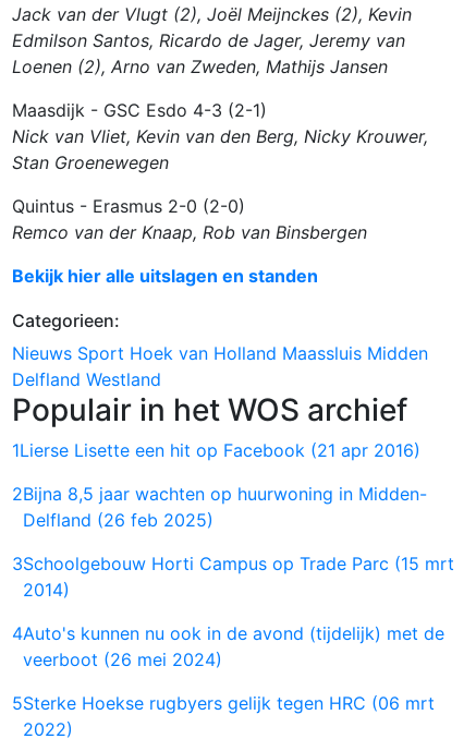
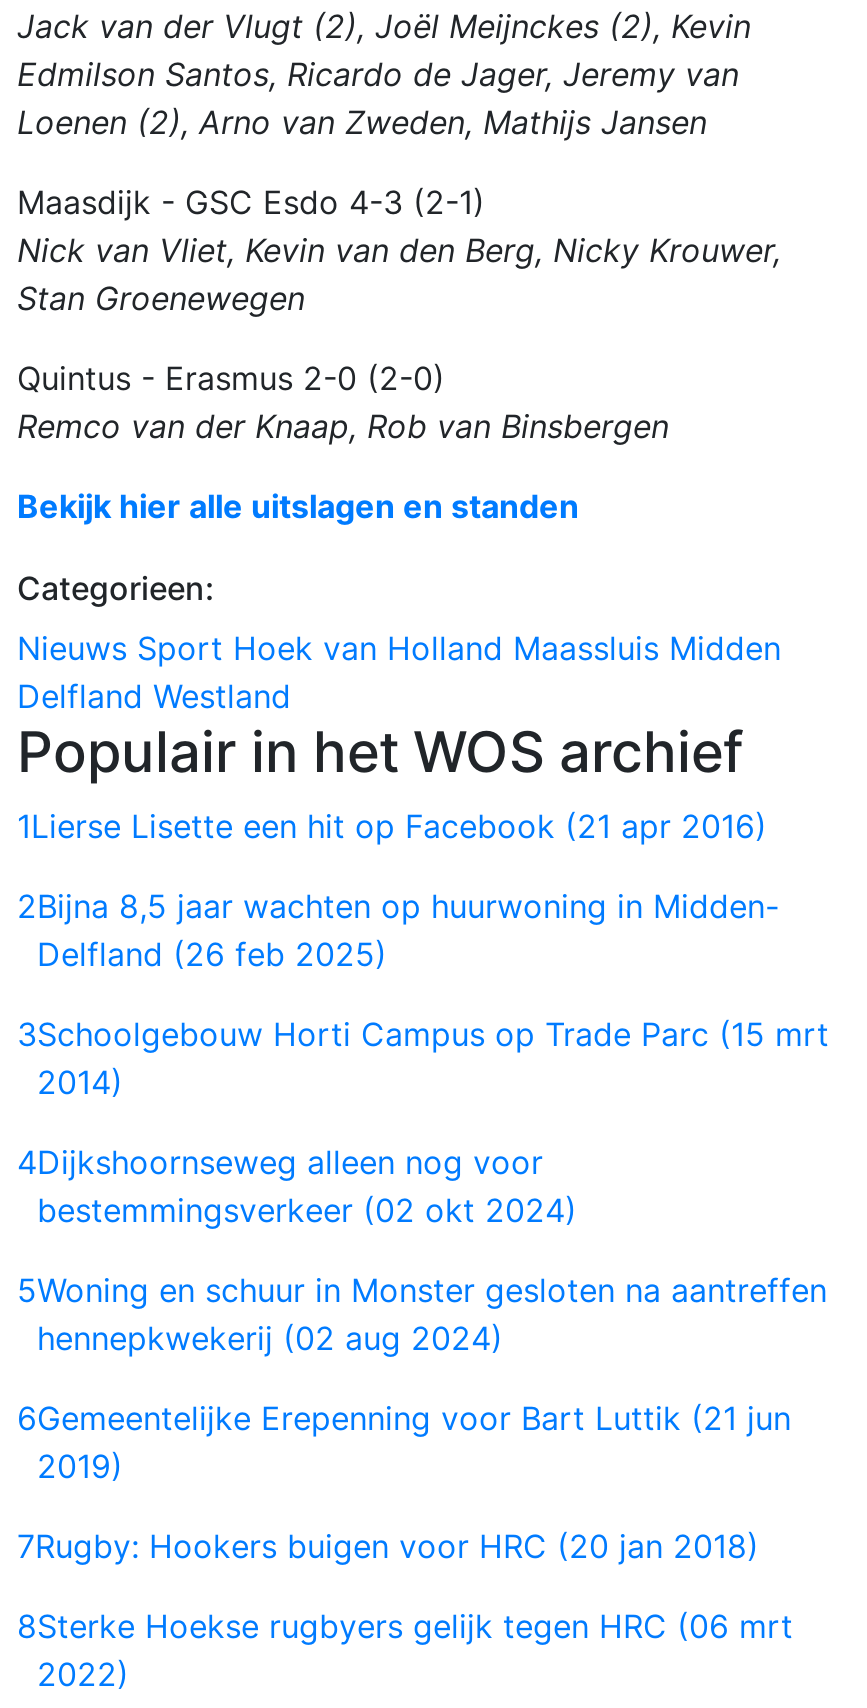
- 4Auto's kunnen nu ook in de avond (tijdelijk) met de
- veerboot (26 mei 2024)
- 5Sterke Hoekse rugbyers gelijk tegen HRC (06 mrt
+ 4Dijkshoornseweg alleen nog voor
+ bestemmingsverkeer (02 okt 2024)
+ 5Woning en schuur in Monster gesloten na aantreffen
+ hennepkwekerij (02 aug 2024)
+ 6Gemeentelijke Erepenning voor Bart Luttik (21 jun
+ 2019)
+ 7Rugby: Hookers buigen voor HRC (20 jan 2018)
+ 8Sterke Hoekse rugbyers gelijk tegen HRC (06 mrt
